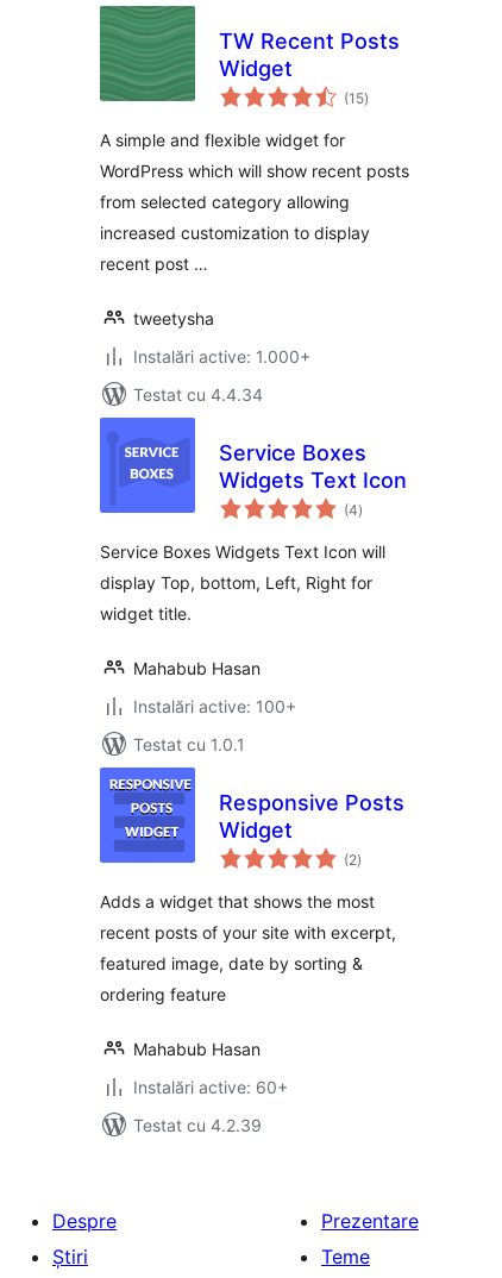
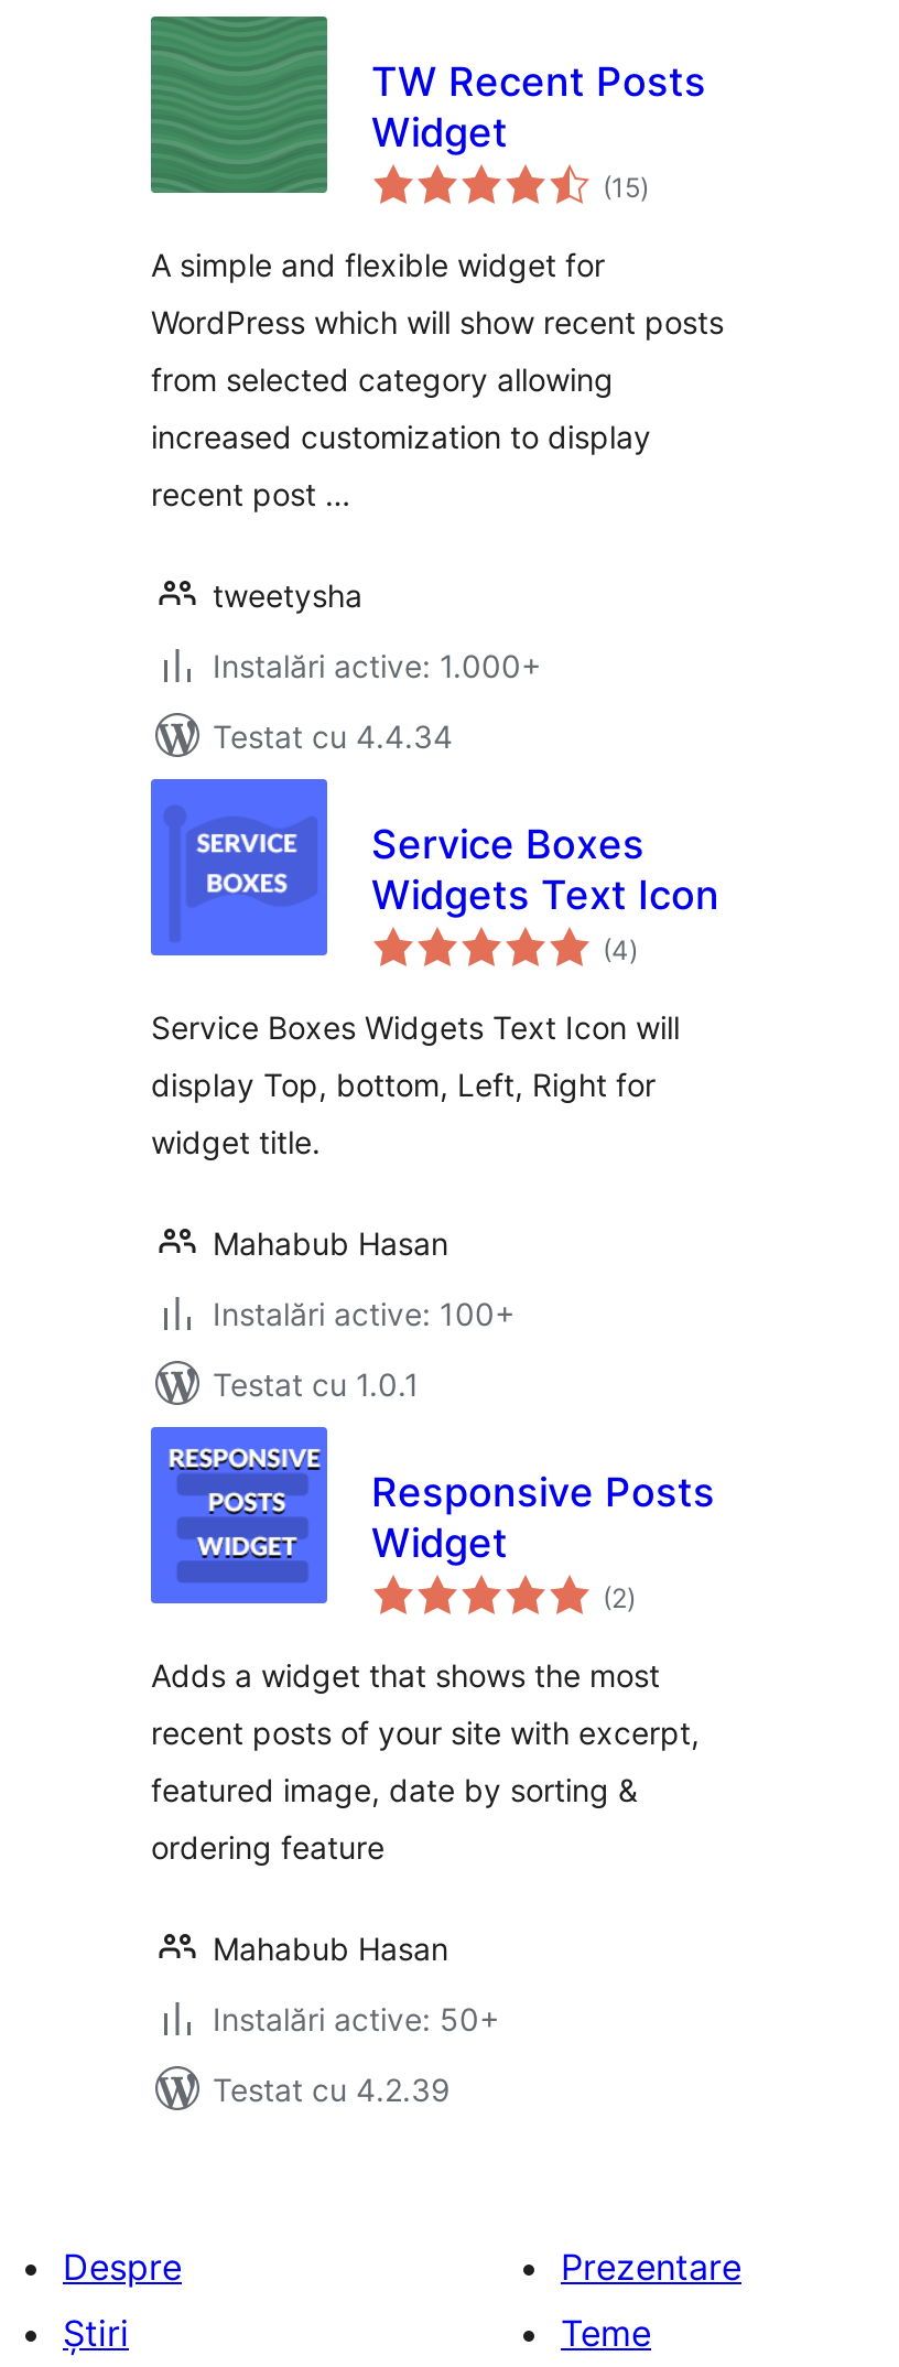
- Instalări active: 60+
+ Instalări active: 50+
